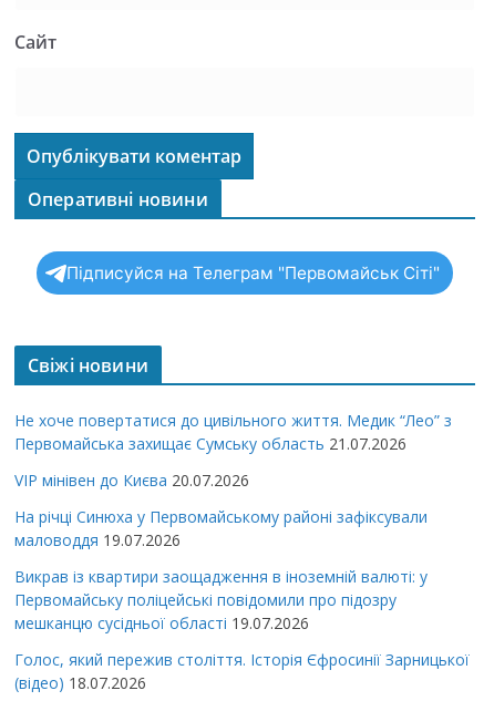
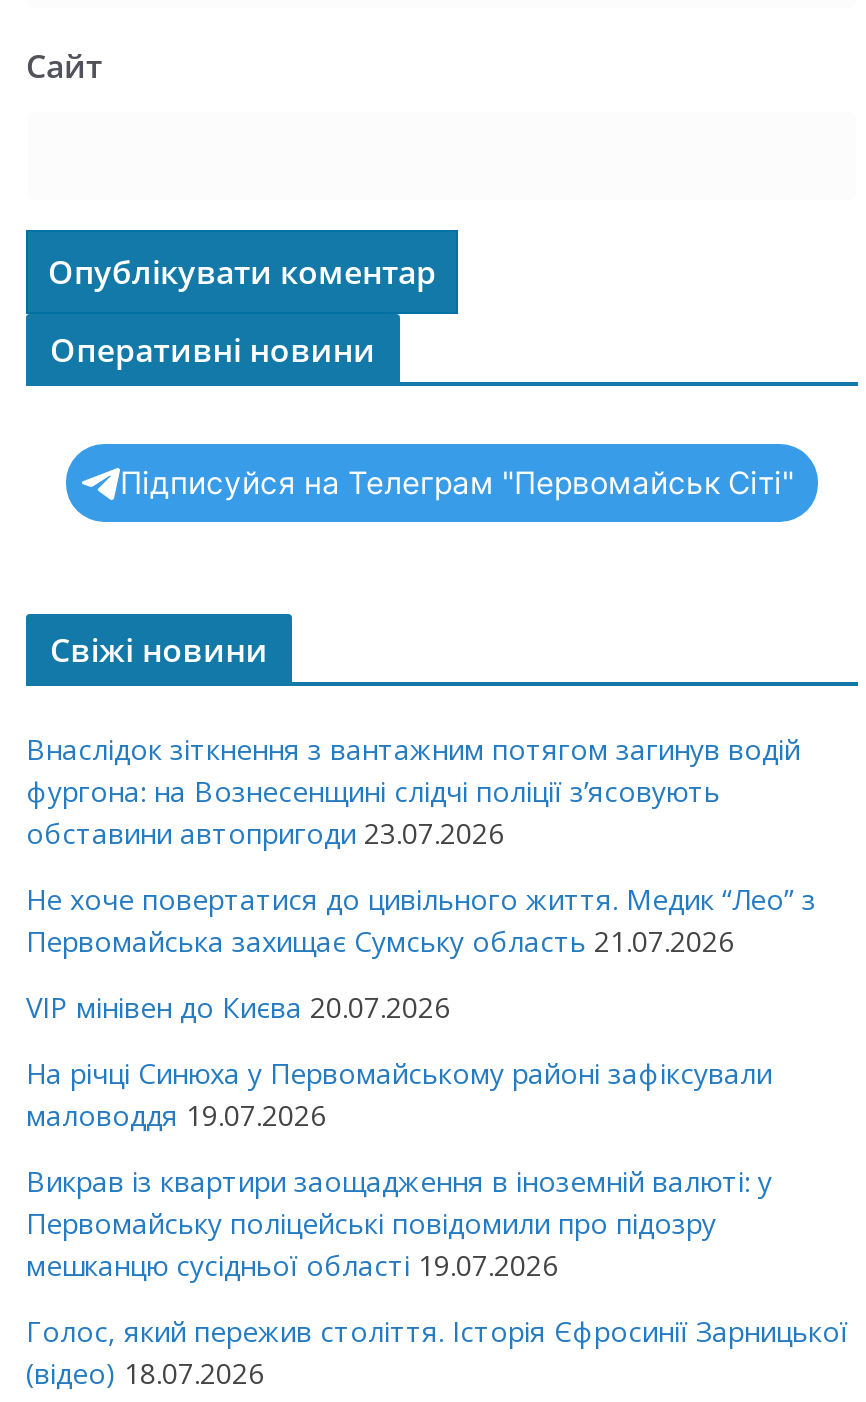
+ Внаслідок зіткнення з вантажним потягом загинув водій
+ фургона: на Вознесенщині слідчі поліції з’ясовують
+ обставини автопригоди 23.07.2026
